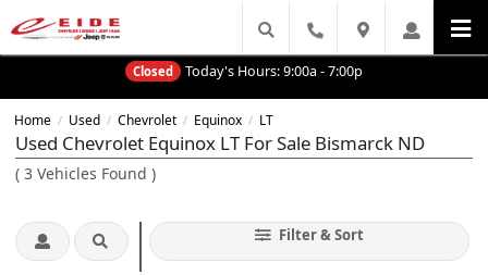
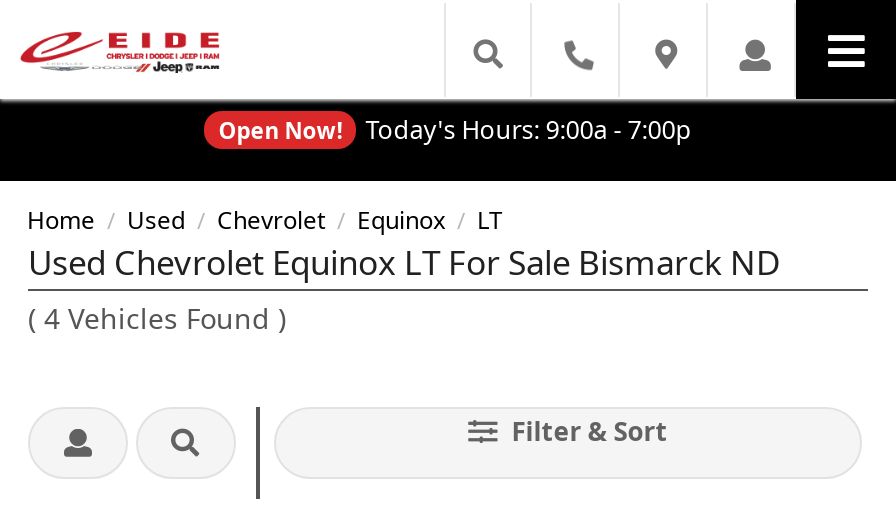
- Closed
+ Open Now!

- (3 Vehicles Found)
+ (4 Vehicles Found)
